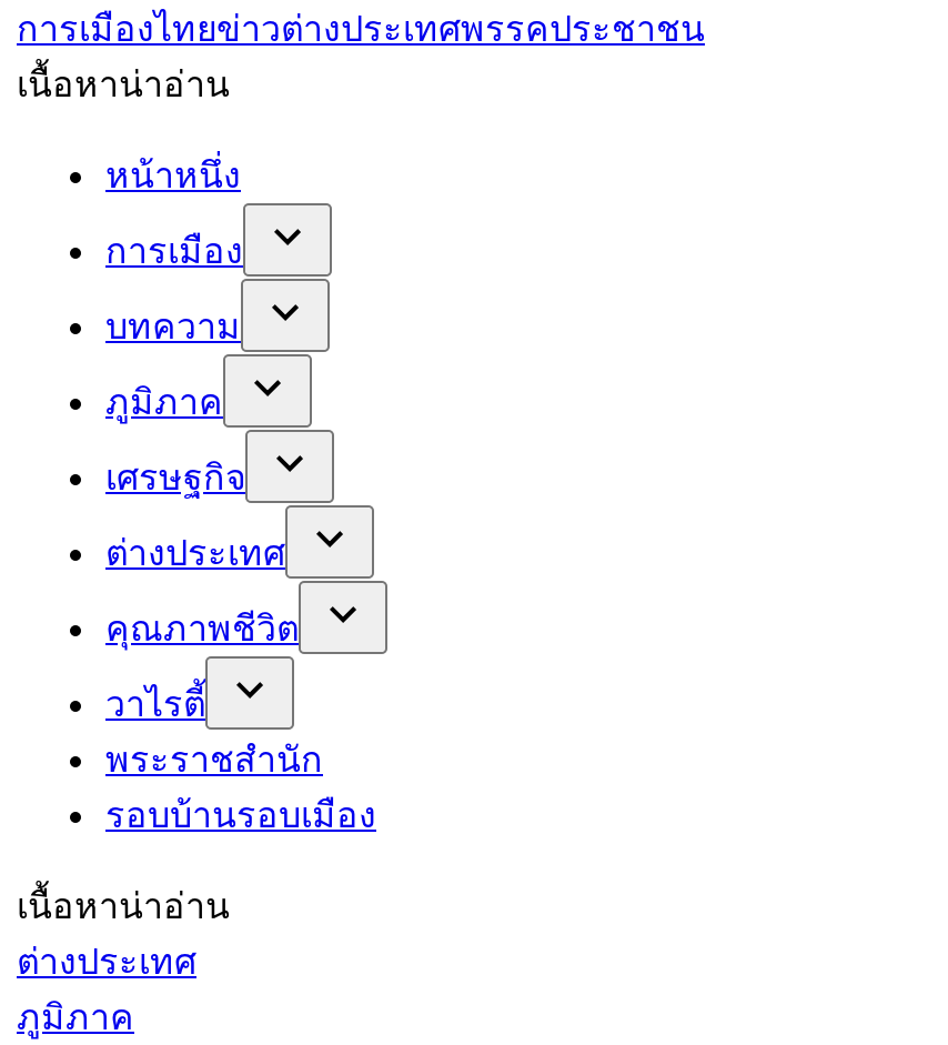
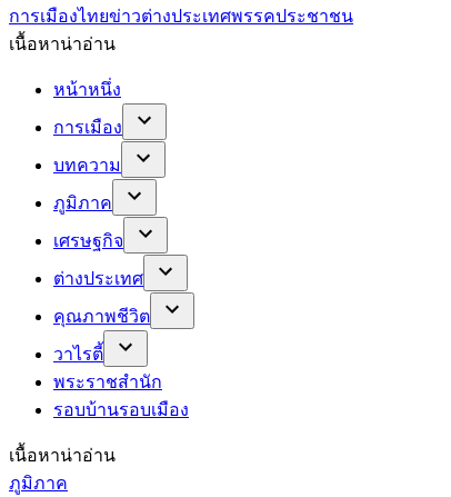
- ต่างประเทศ
